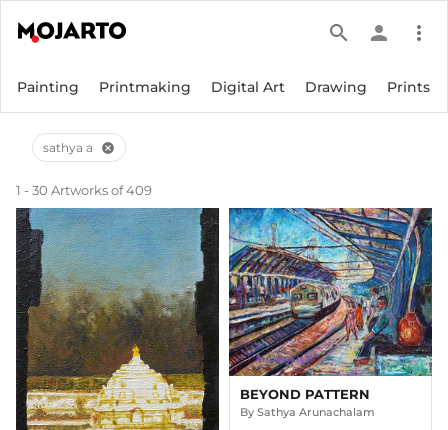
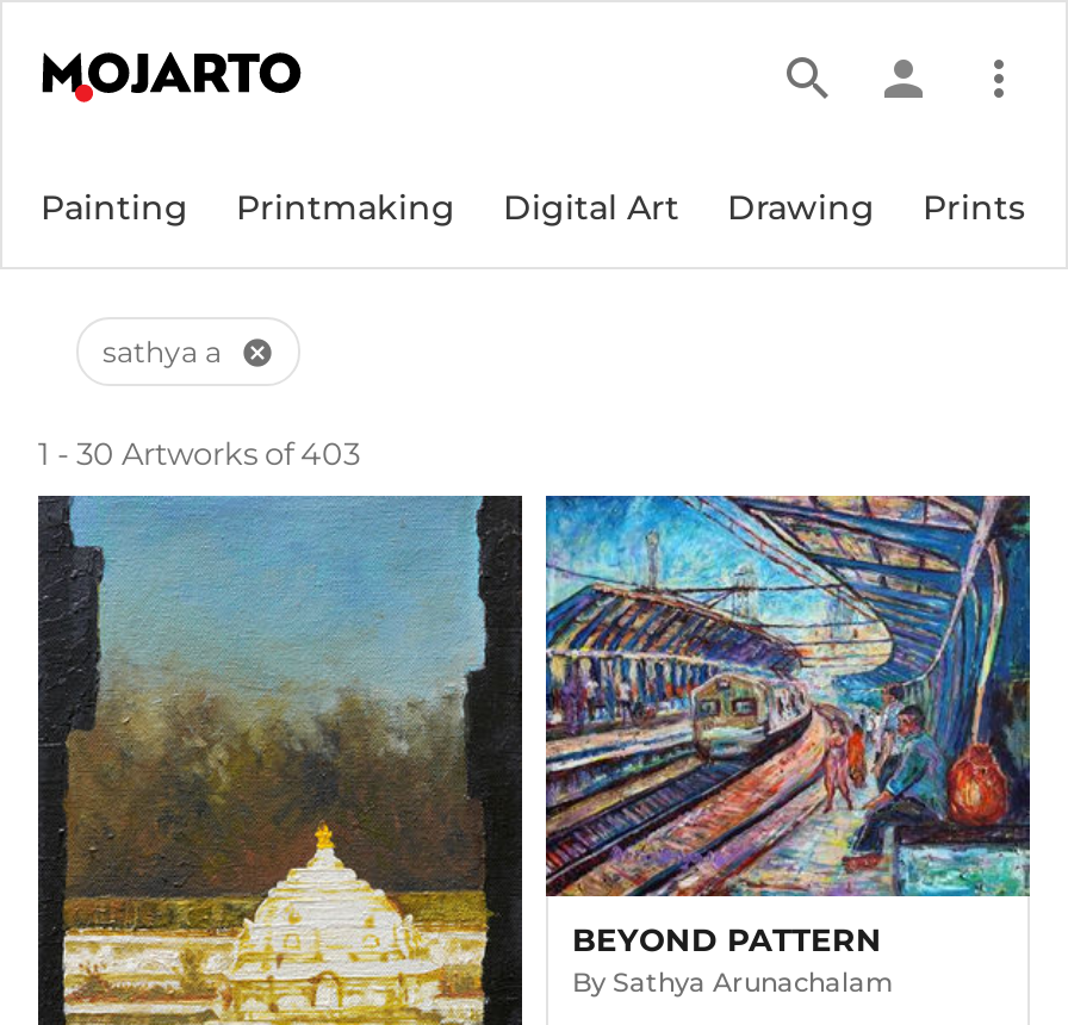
- 1 - 30 Artworks of 409
+ 1 - 30 Artworks of 403
